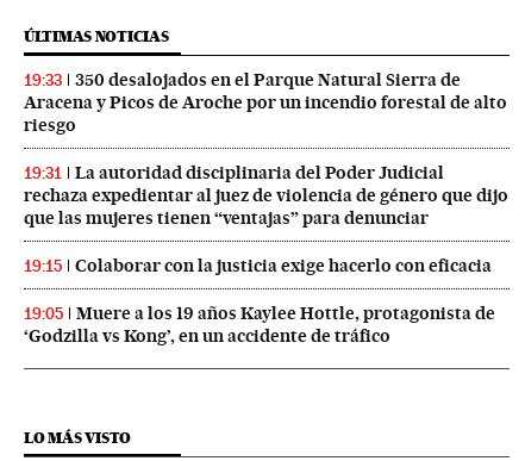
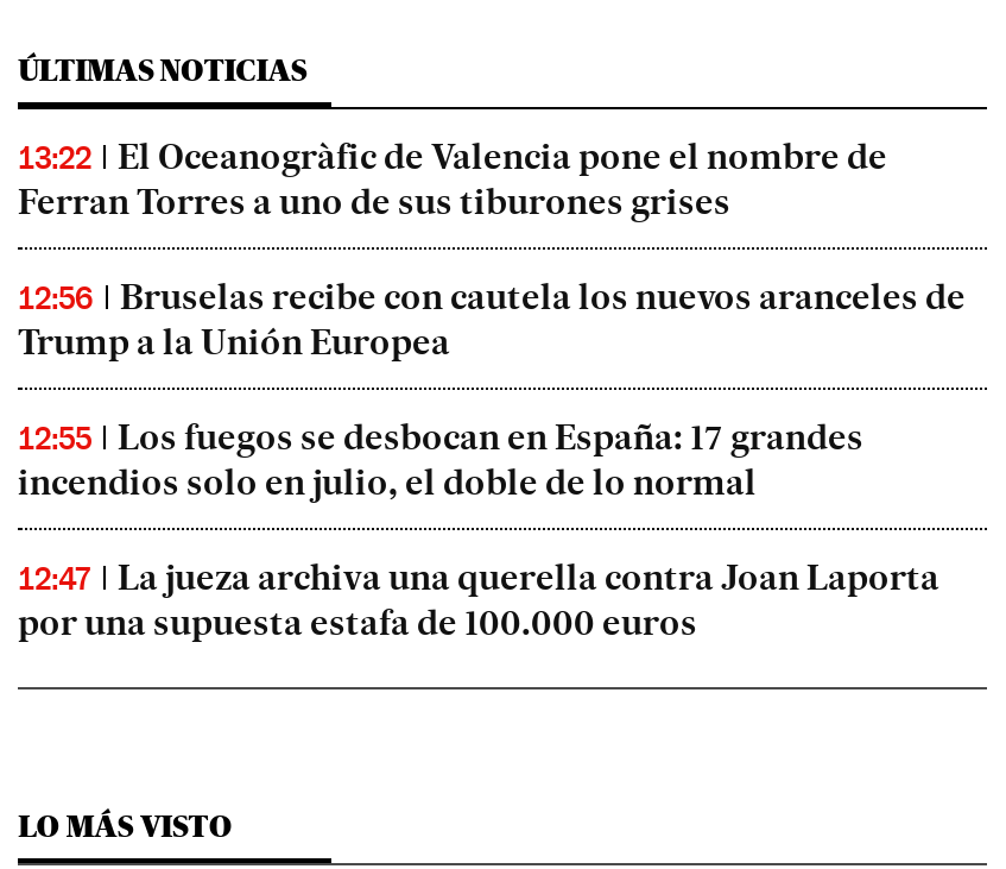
- 19:33
- 350 desalojados en el Parque Natural Sierra de
- Aracena y Picos de Aroche por un incendio forestal de alto
- riesgo
+ 13:22
+ El Oceanogràfic de Valencia pone el nombre de
+ Ferran Torres a uno de sus tiburones grises

- 19:31
- La autoridad disciplinaria del Poder Judicial
- rechaza expedientar al juez de violencia de género que dijo
- que las mujeres tienen “ventajas” para denunciar
+ 12:56
+ Bruselas recibe con cautela los nuevos aranceles de
+ Trump a la Unión Europea

- 19:15
- Colaborar con la justicia exige hacerlo con eficacia
+ 12:55
+ Los fuegos se desbocan en España: 17 grandes
+ incendios solo en julio, el doble de lo normal

- 19:05
- Muere a los 19 años Kaylee Hottle, protagonista de
- ‘Godzilla vs Kong’, en un accidente de tráfico
+ 12:47
+ La jueza archiva una querella contra Joan Laporta
+ por una supuesta estafa de 100.000 euros
